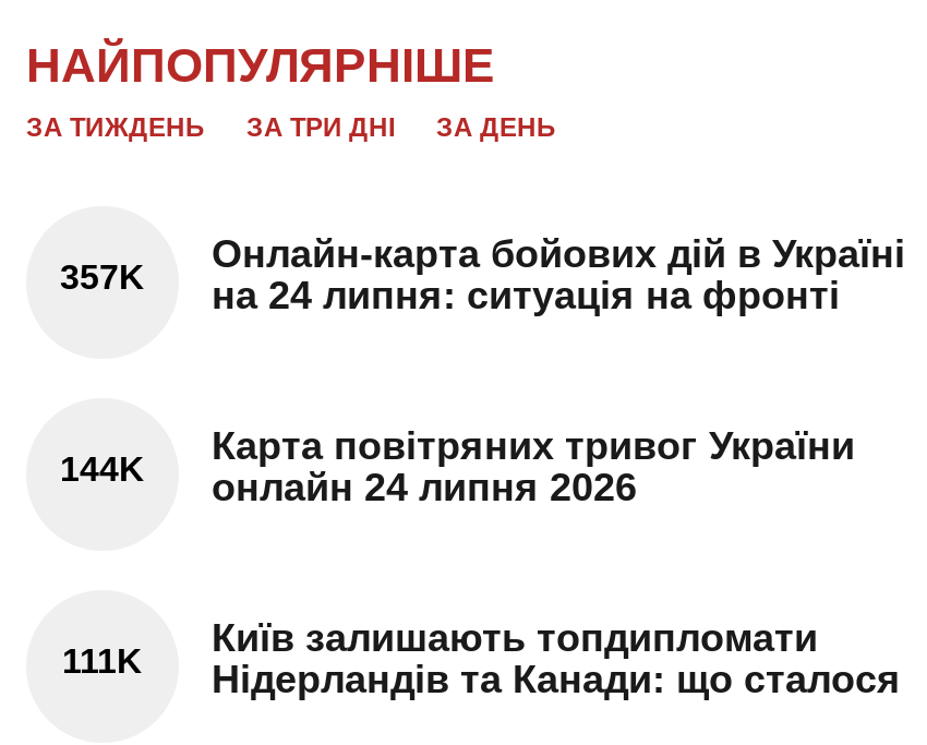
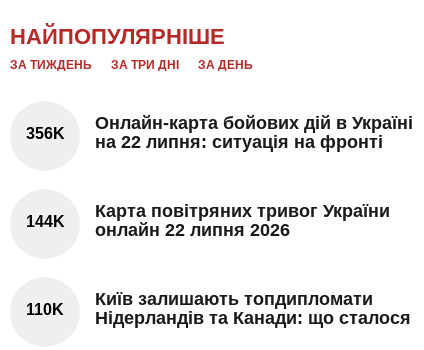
- 357K
+ 356K

- на 24 липня: ситуація на фронті
+ на 22 липня: ситуація на фронті

- 144K онлайн 24 липня 2026
+ 144K онлайн 22 липня 2026

- 111K Нідерландів та Канади: що сталося
+ 110K Нідерландів та Канади: що сталося
